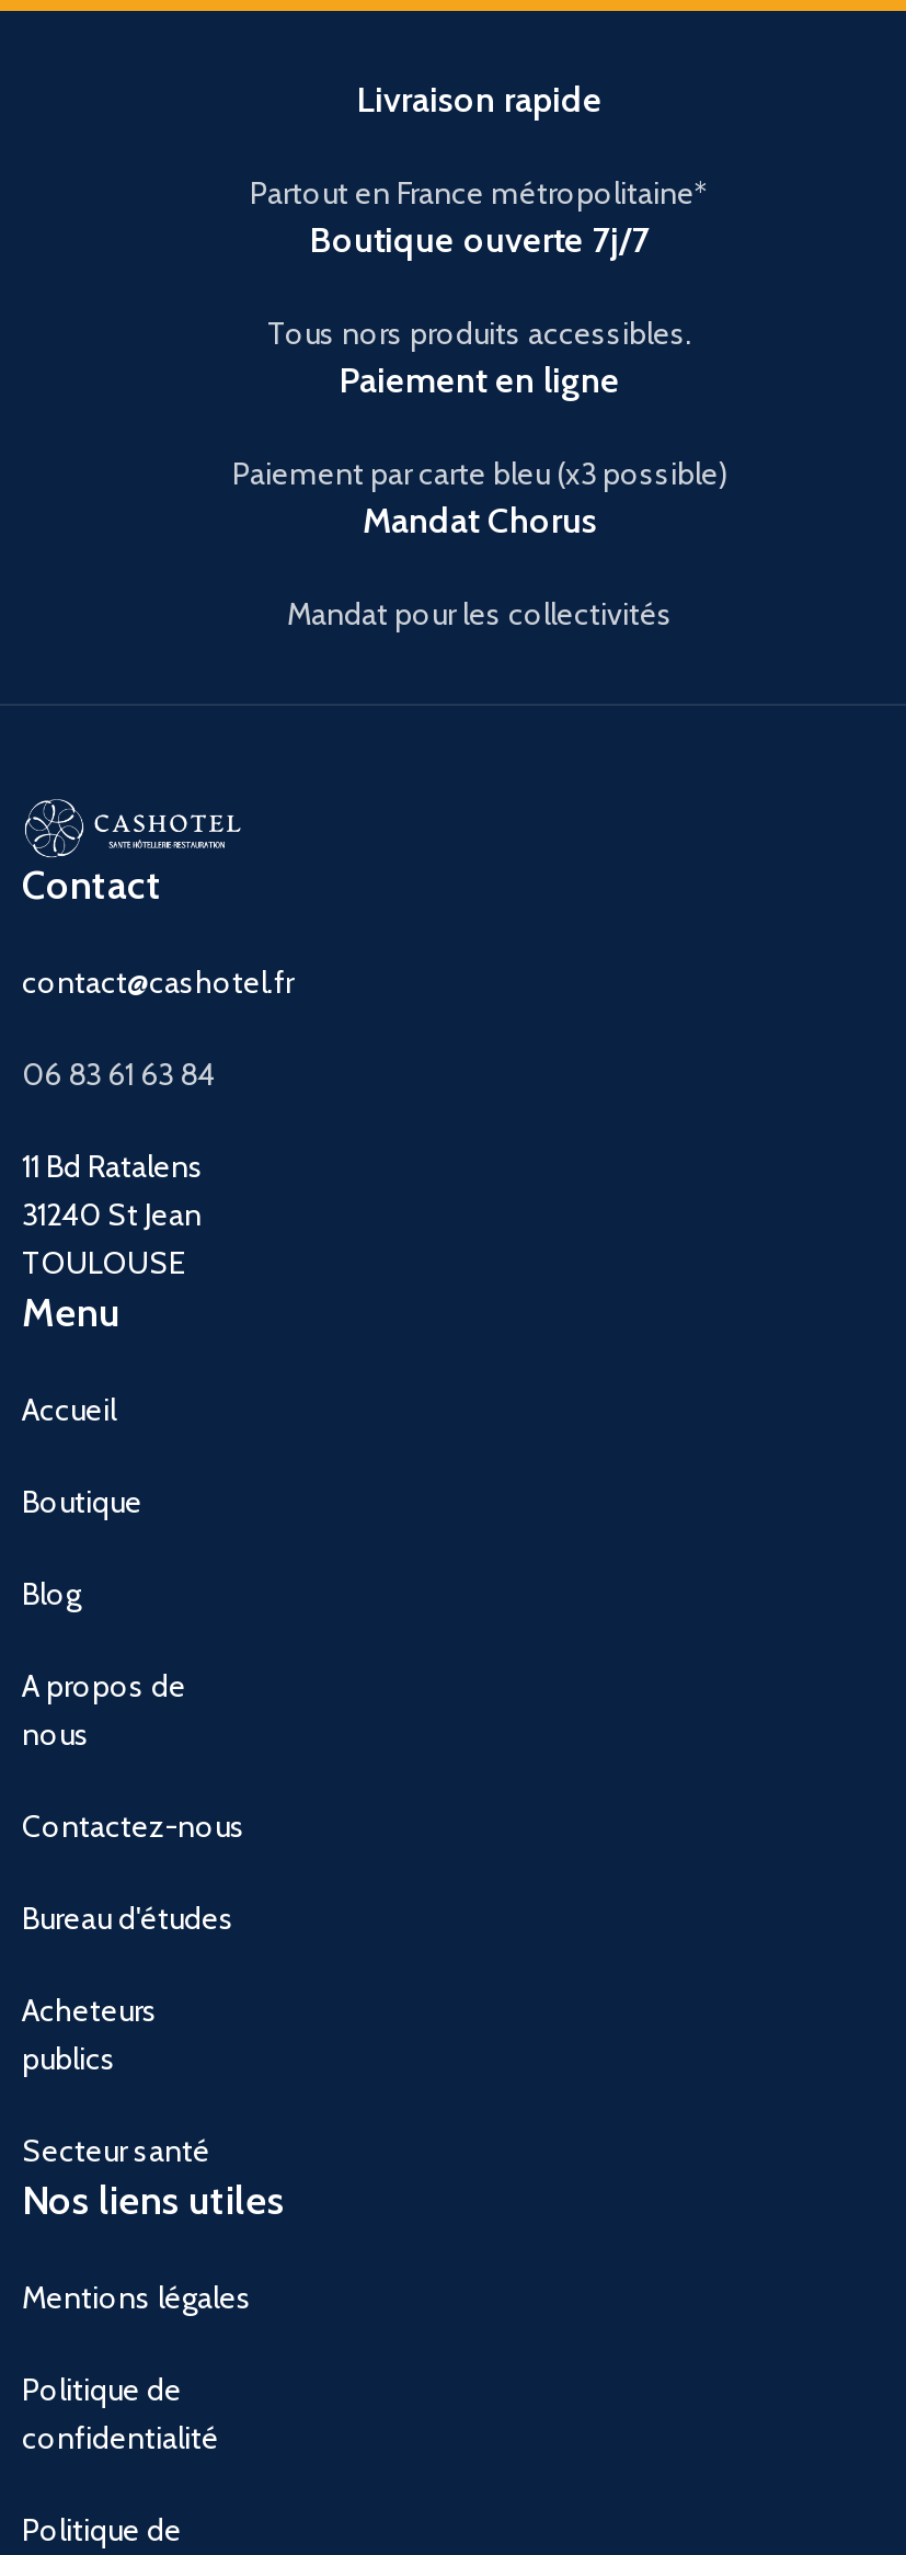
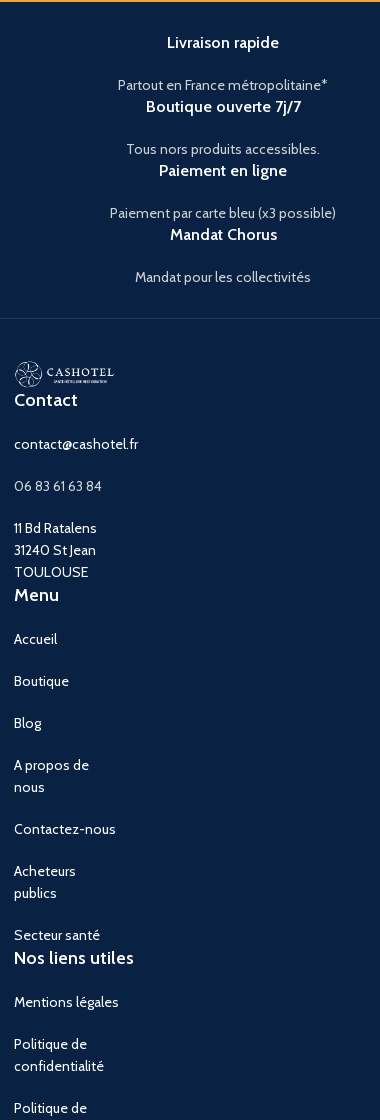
- Bureau d'études
